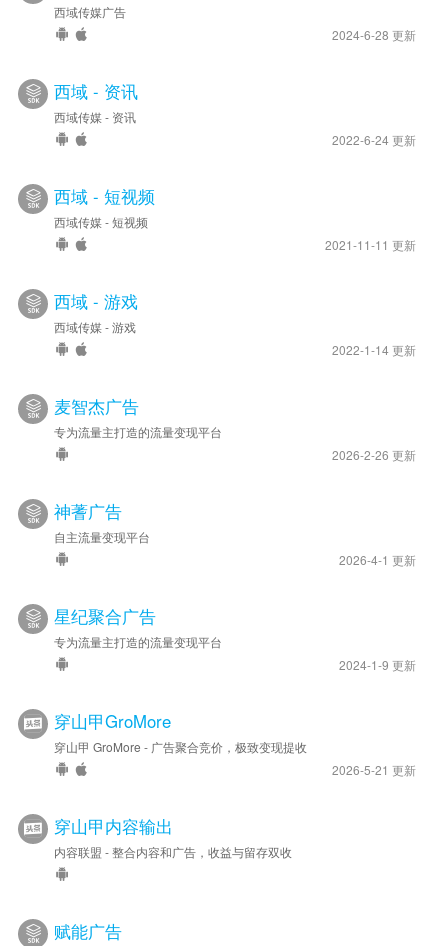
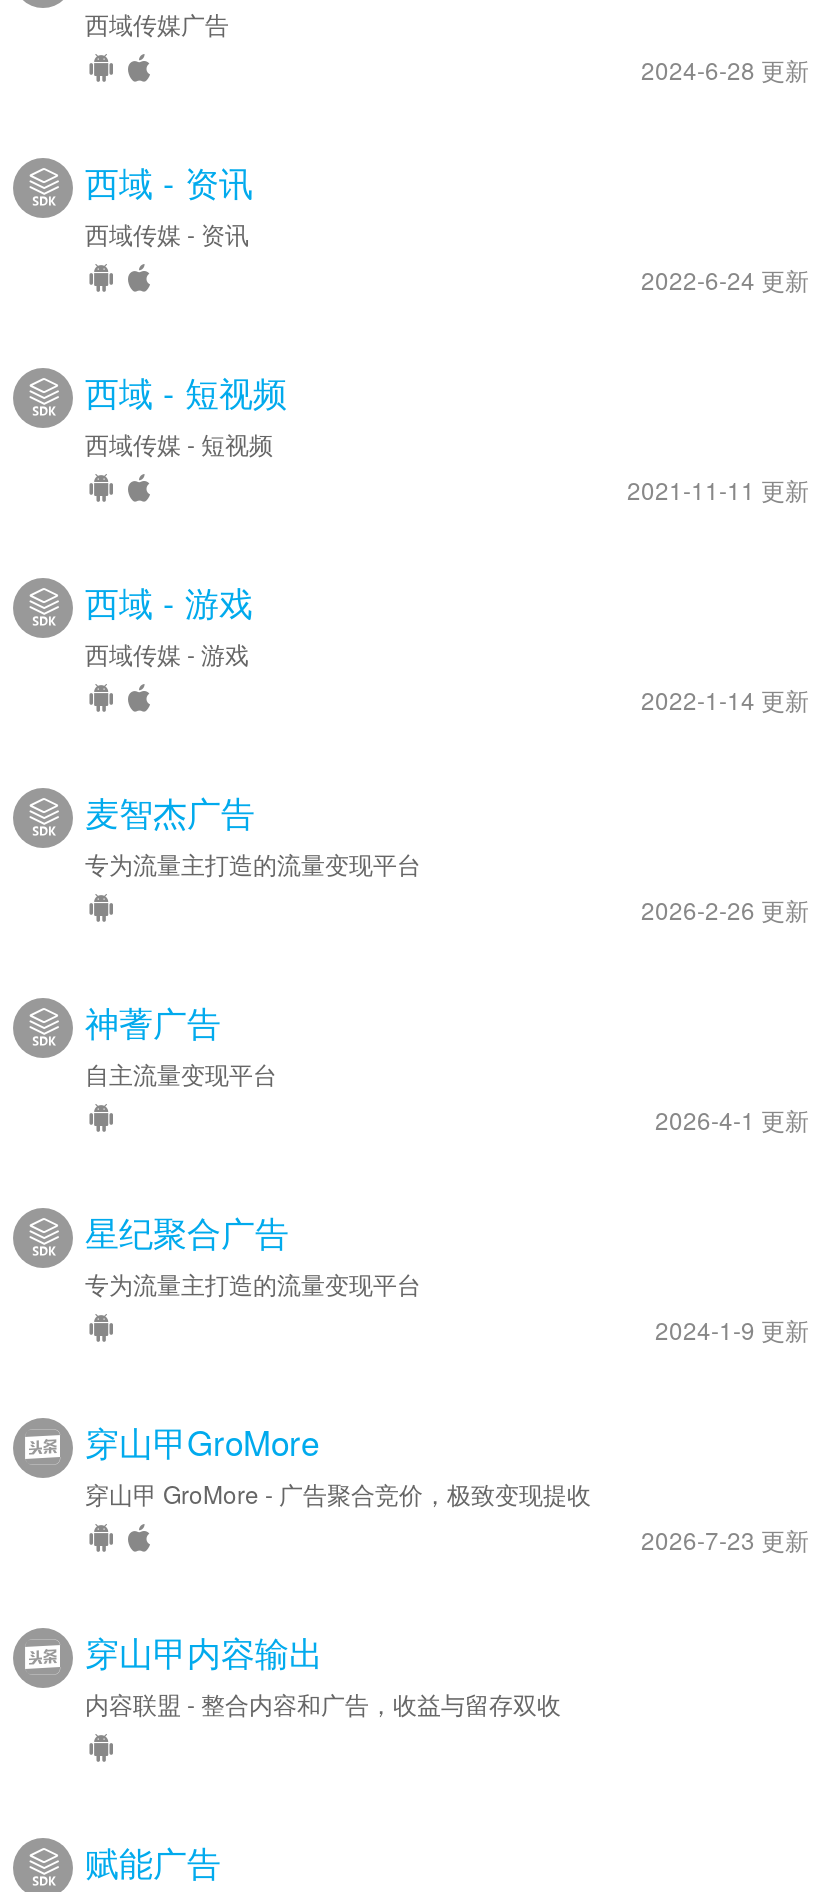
- 2026-5-21 更新
+ 2026-7-23 更新
